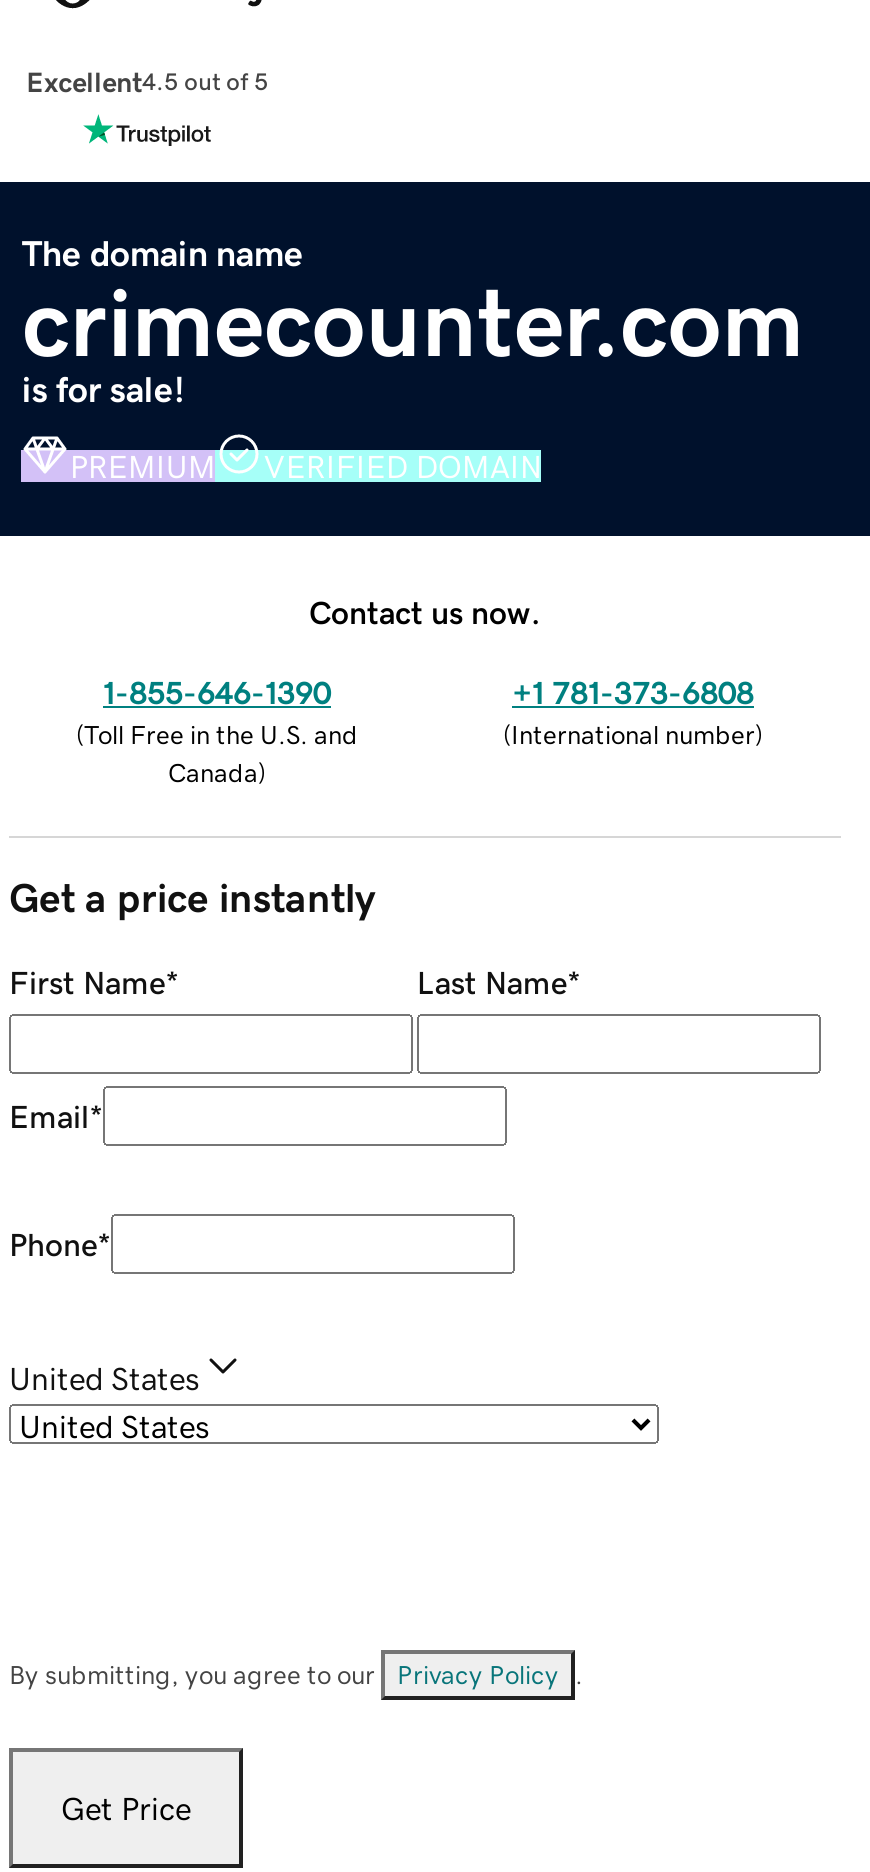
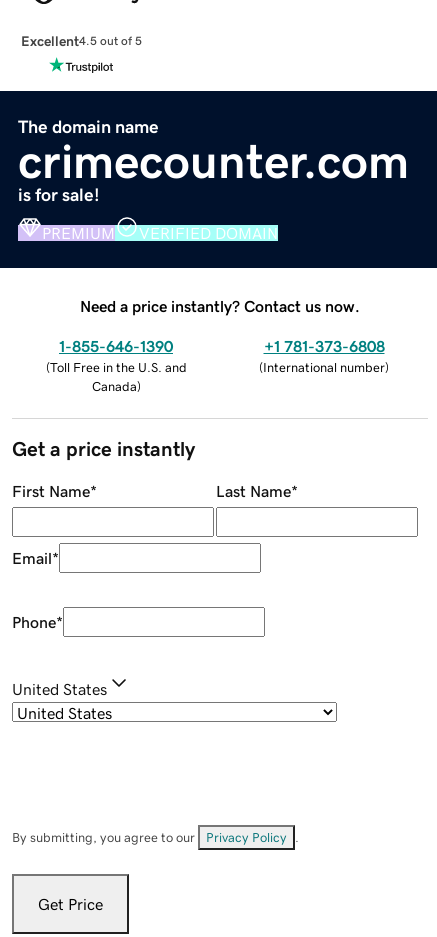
- Contact us now.
+ Need a price instantly? Contact us now.
